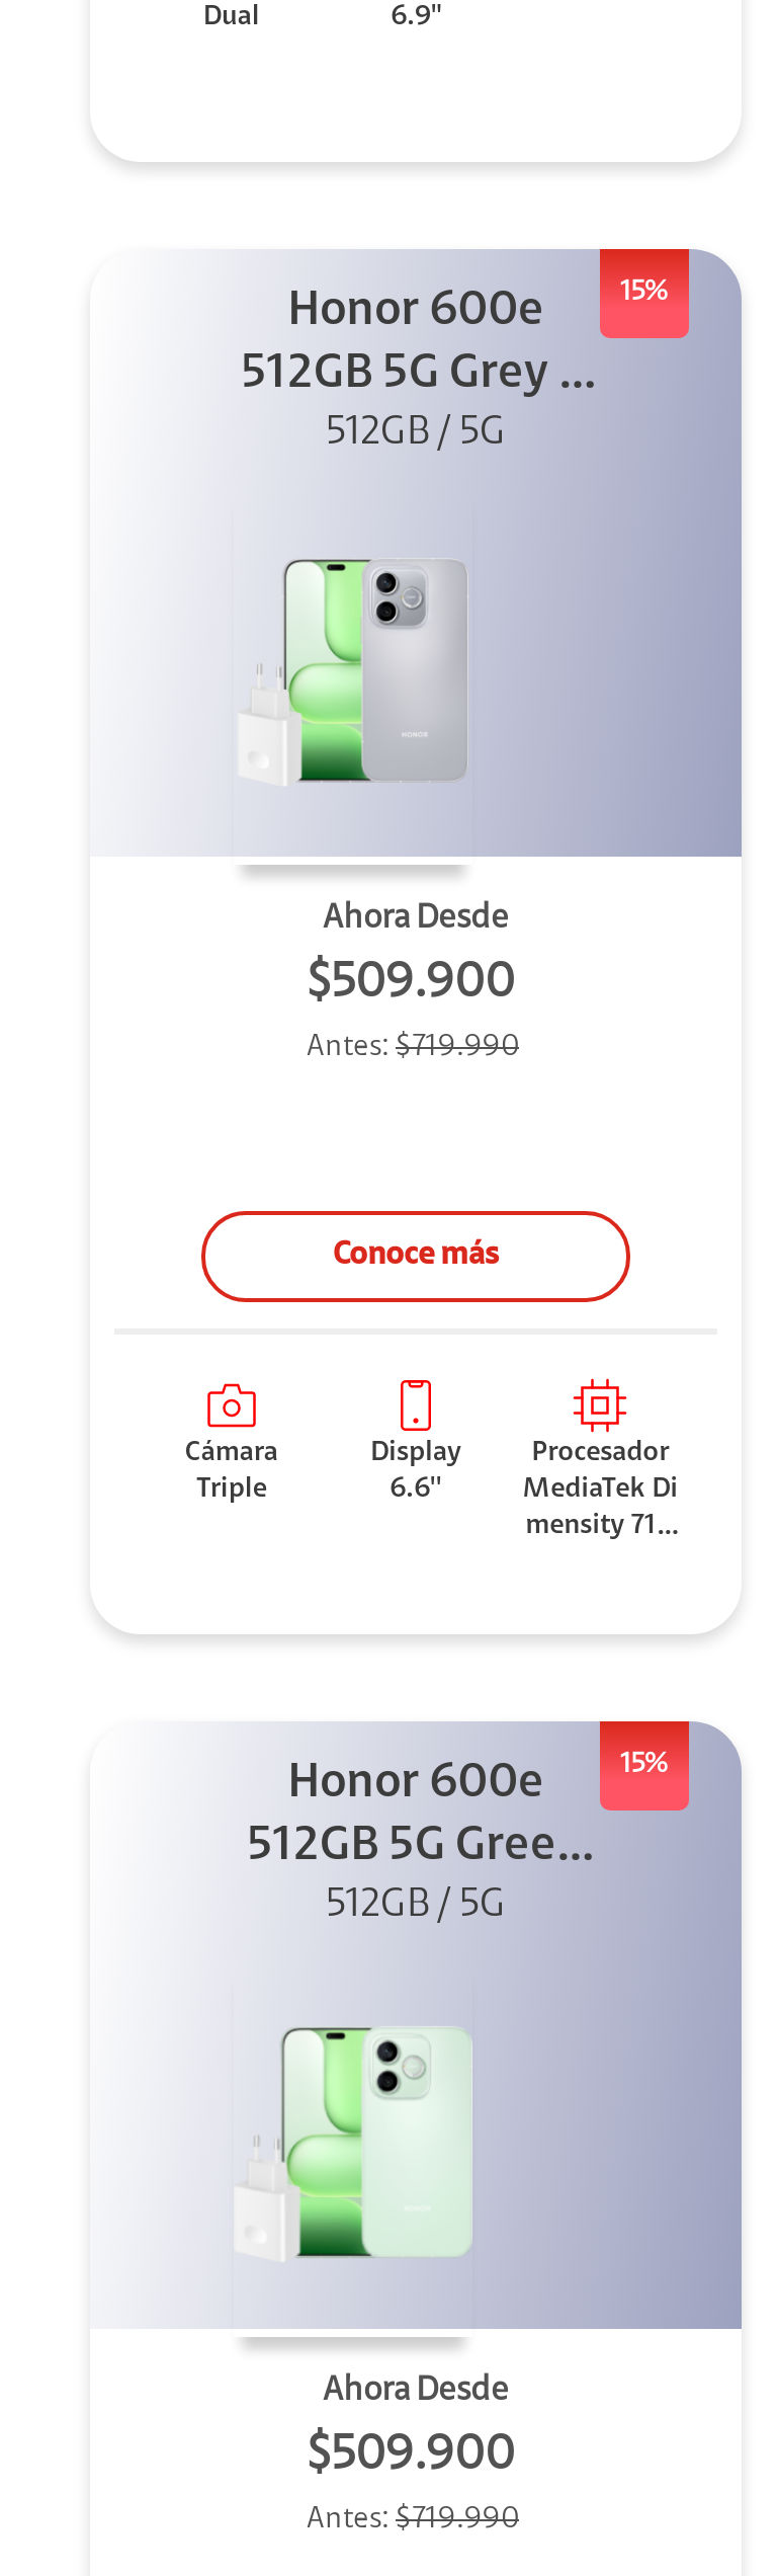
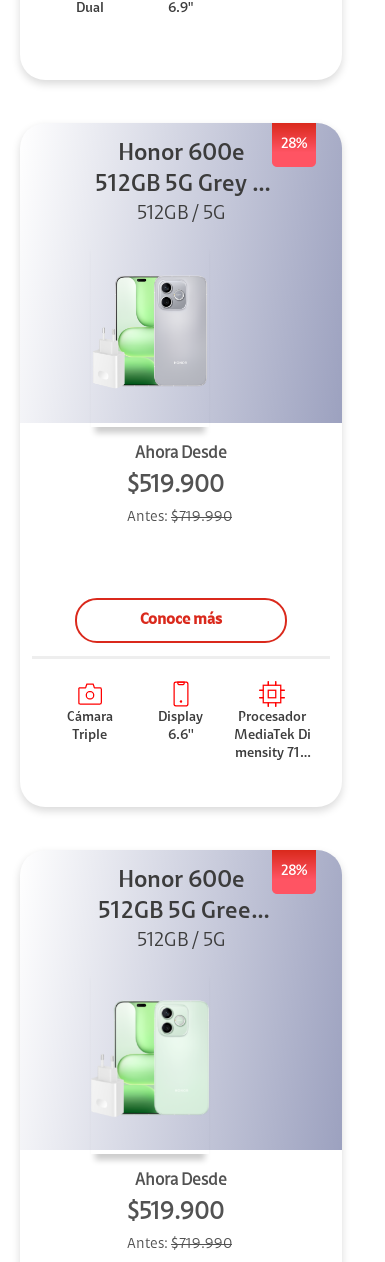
- 15%
+ 28%

- $509.900
+ $519.900

- 15%
+ 28%

- $509.900
+ $519.900
